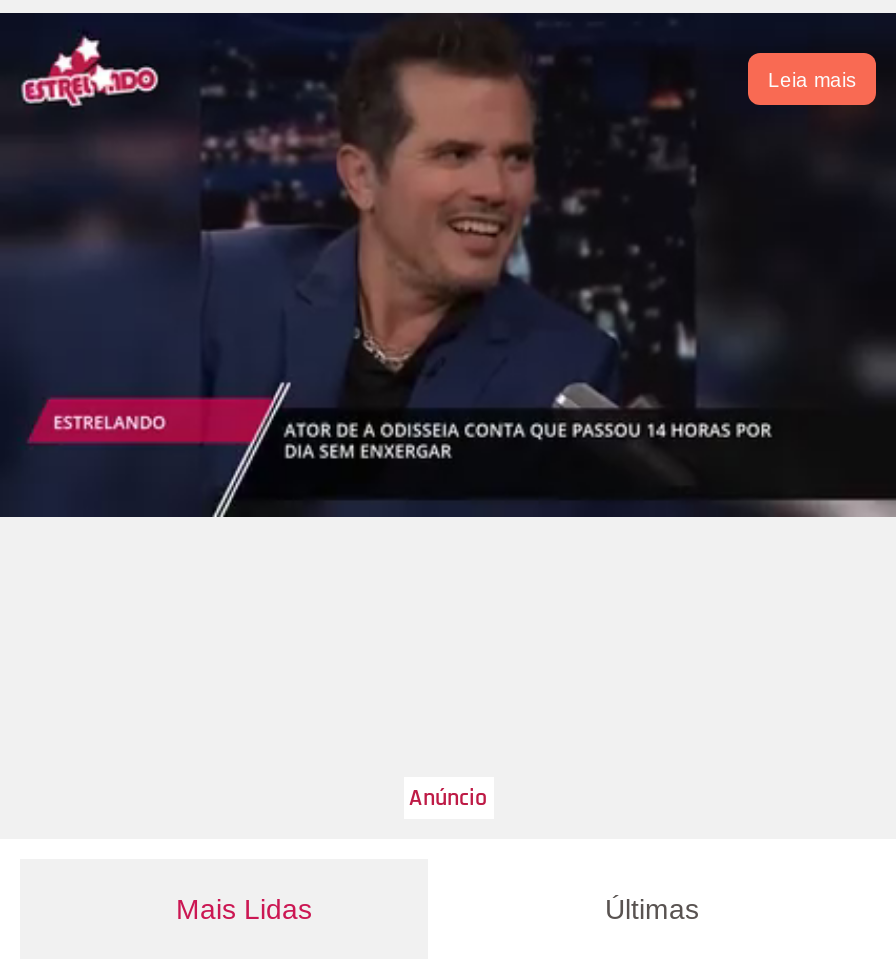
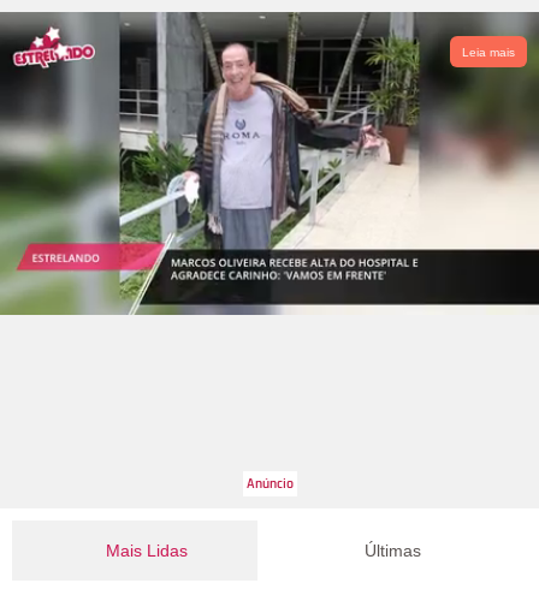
- [image]
+ [image]
